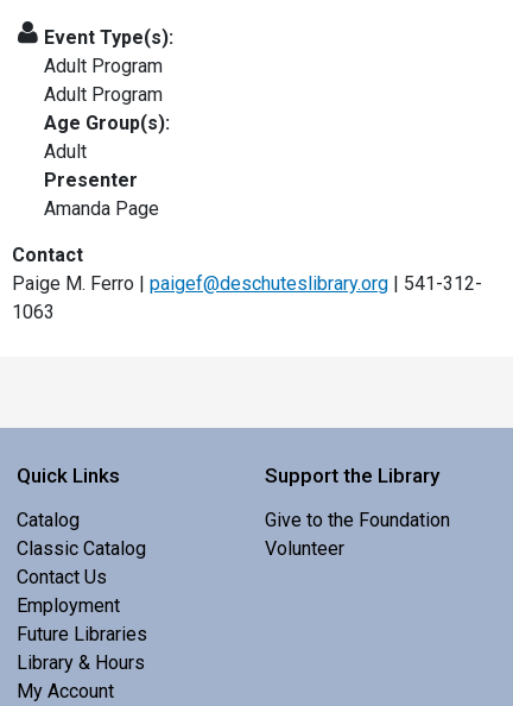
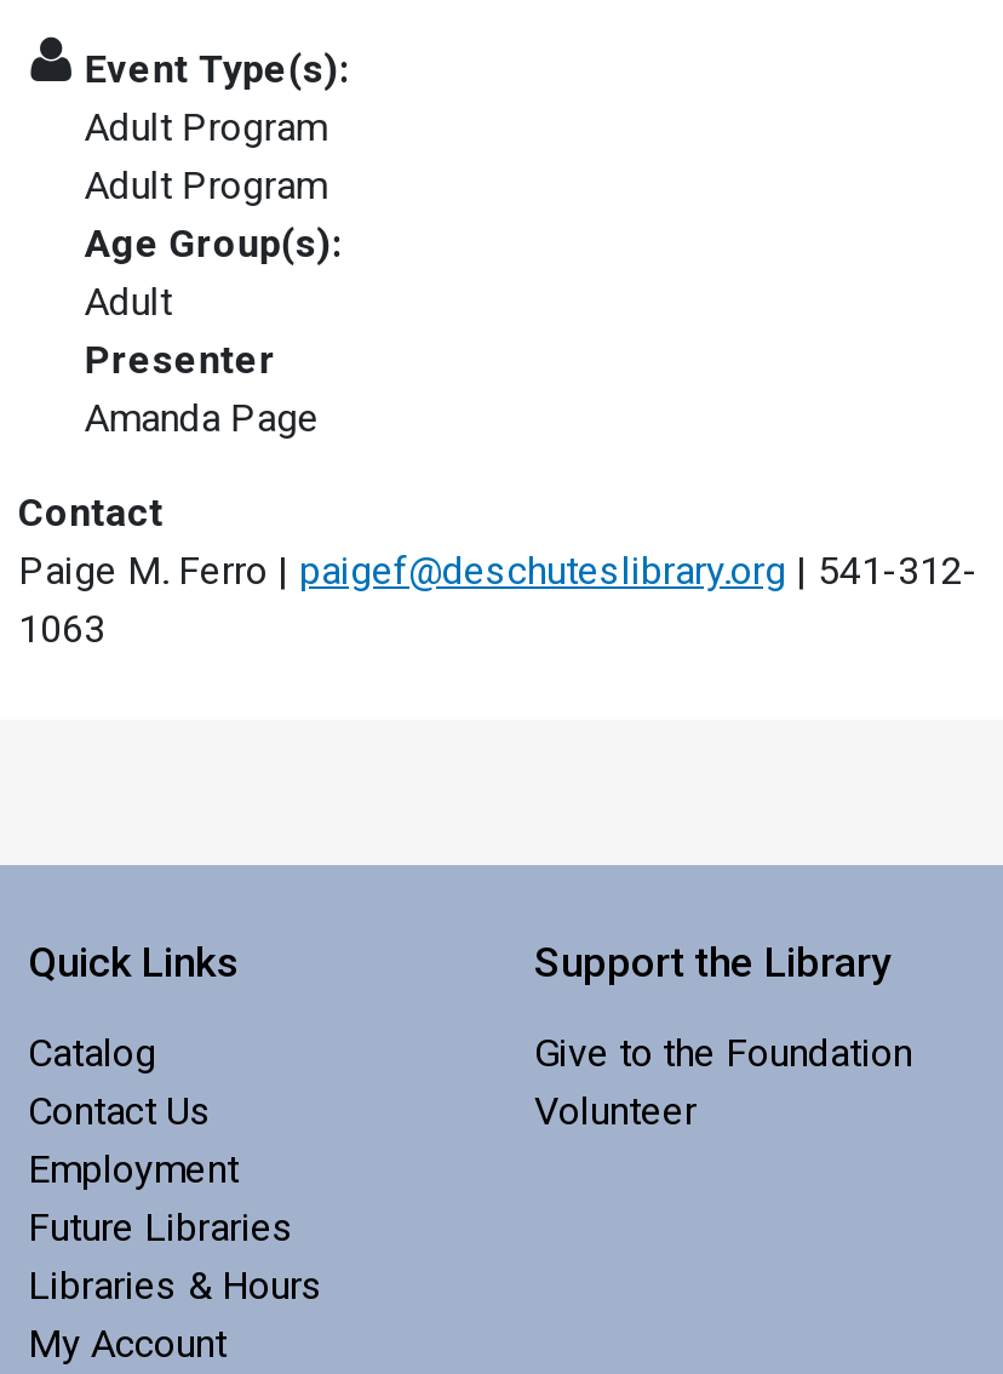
- Classic Catalog

- Library & Hours
+ Libraries & Hours
